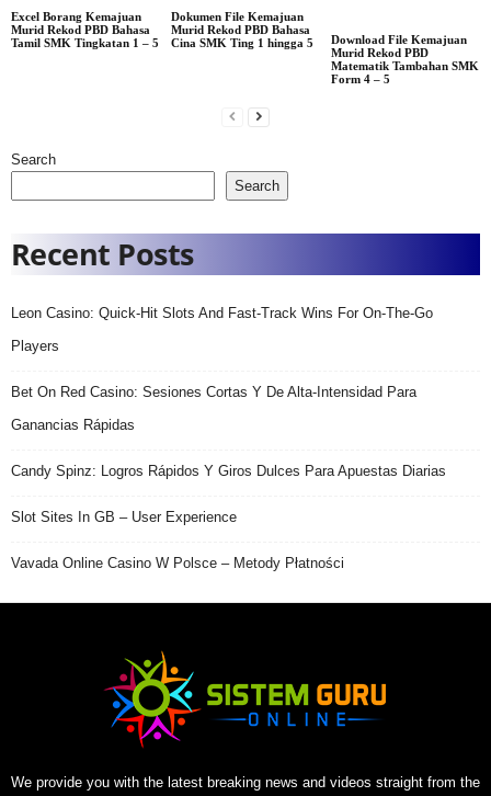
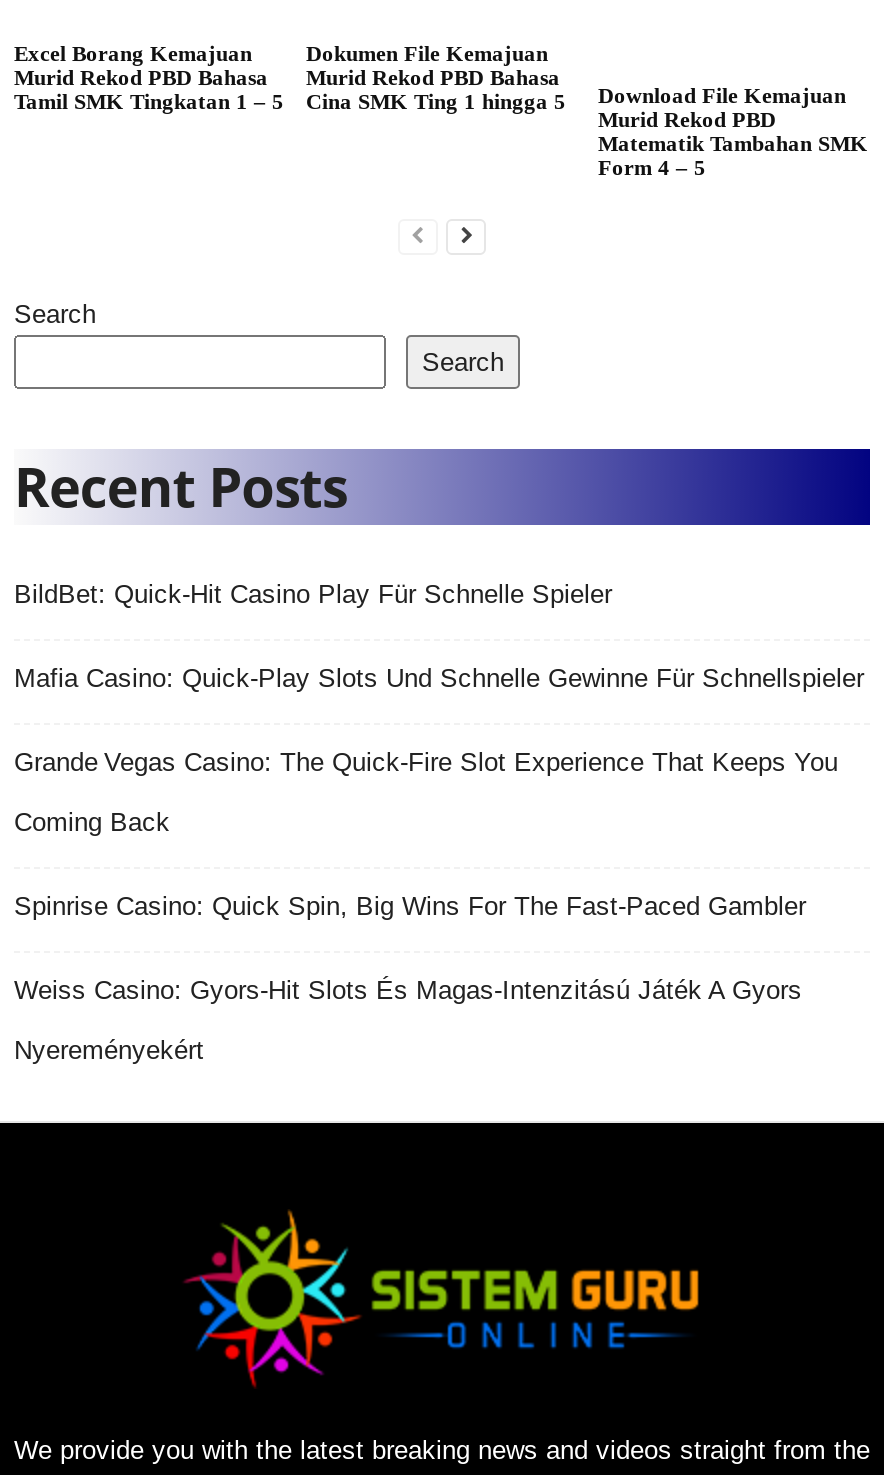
- Leon Casino: Quick‑Hit Slots And Fast‑Track Wins For On‑The‑Go
+ BildBet: Quick‑Hit Casino Play Für Schnelle Spieler

- Players
+ Mafia Casino: Quick‑Play Slots Und Schnelle Gewinne Für Schnellspieler

- Bet On Red Casino: Sesiones Cortas Y De Alta‑intensidad Para
+ Grande Vegas Casino: The Quick‑Fire Slot Experience That Keeps You

- Ganancias Rápidas
+ Coming Back

- Candy Spinz: Logros Rápidos Y Giros Dulces Para Apuestas Diarias
+ Spinrise Casino: Quick Spin, Big Wins For The Fast‑Paced Gambler

- Slot Sites In GB – User Experience
+ Weiss Casino: Gyors‑Hit Slots És Magas‑Intenzitású Játék A Gyors

- Vavada Online Casino W Polsce – Metody Płatności
+ Nyereményekért
